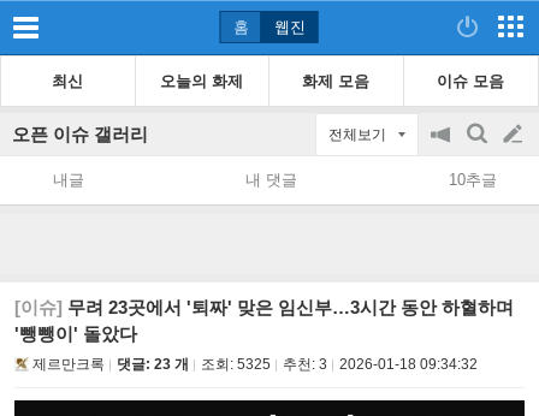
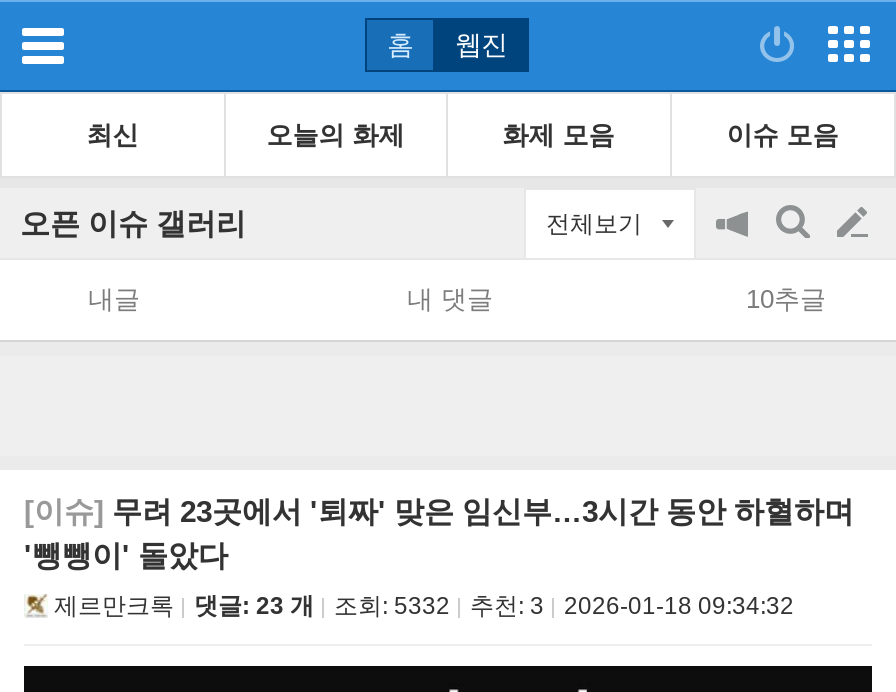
- 제르만크록 댓글: 23 개 조회: 5325 추천: 3 2026-01-18 09:34:32
+ 제르만크록 댓글: 23 개 조회: 5332 추천: 3 2026-01-18 09:34:32
